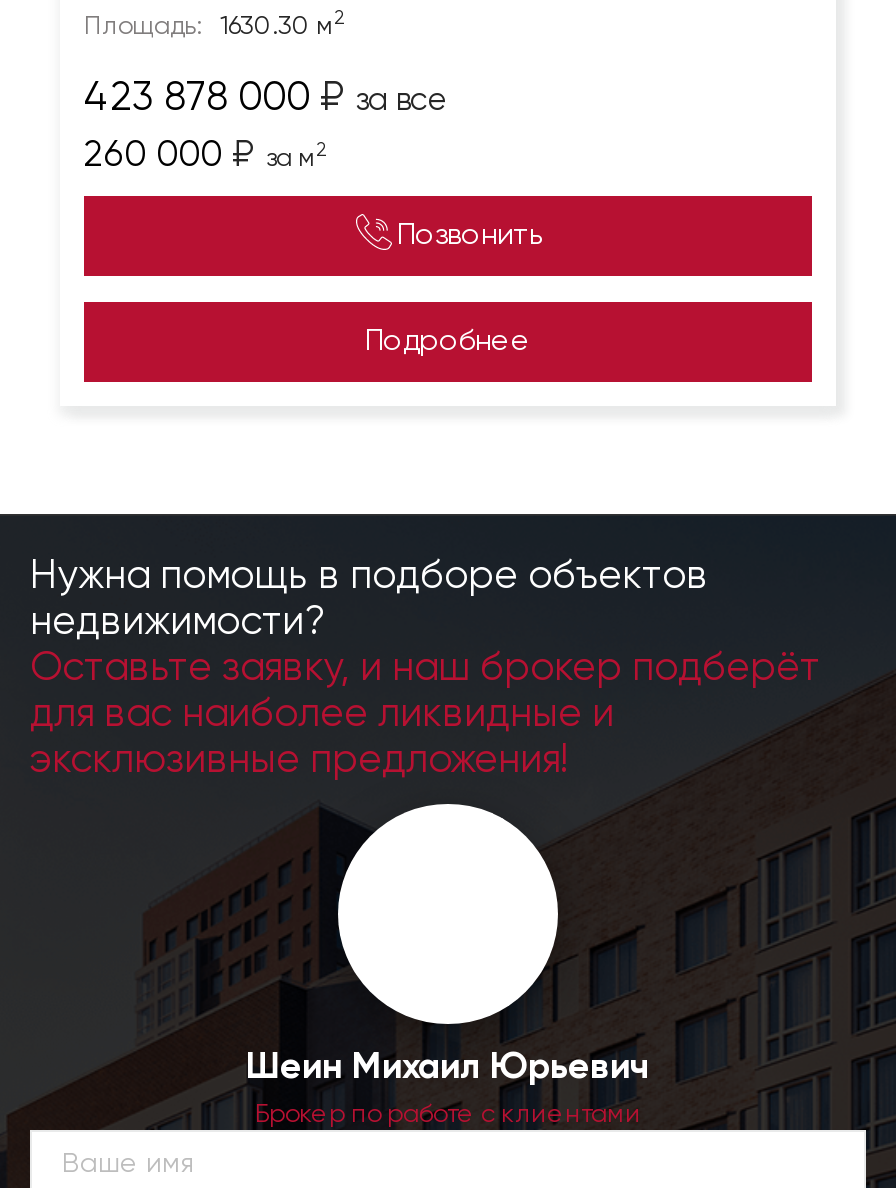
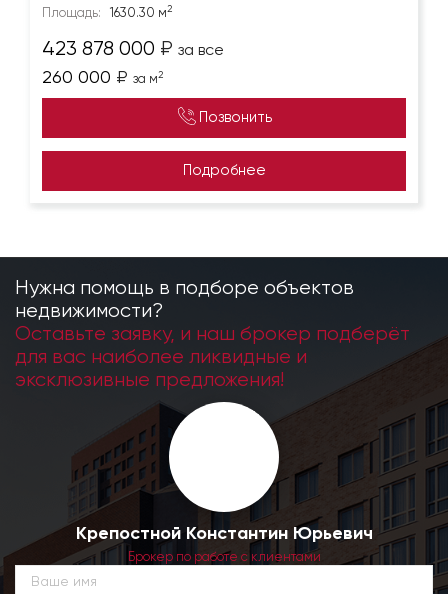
- Шеин Михаил Юрьевич
+ Крепостной Константин Юрьевич
